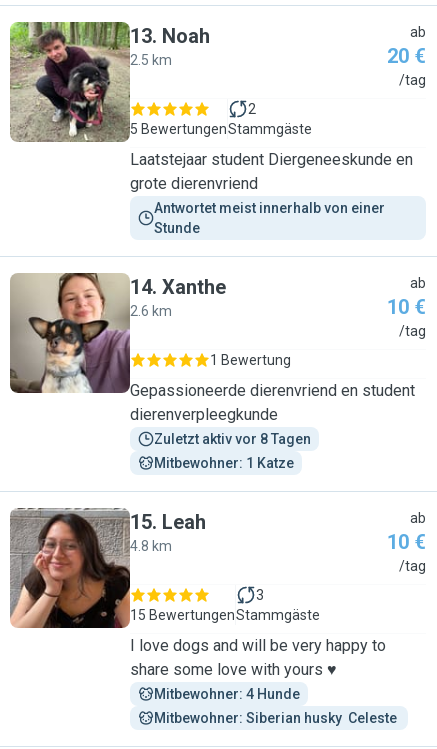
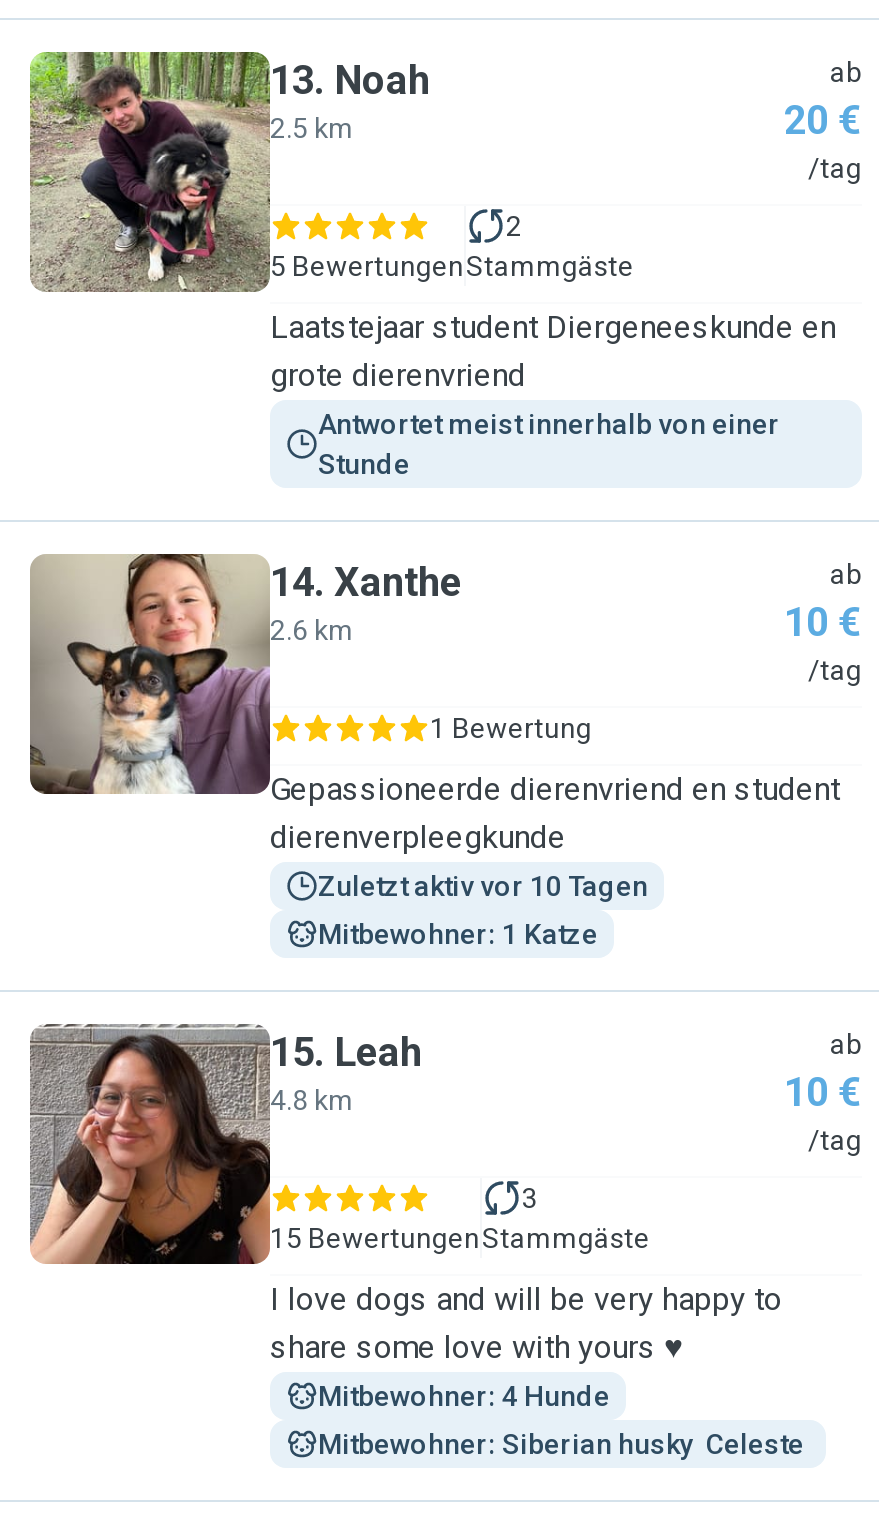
- Zuletzt aktiv vor 8 Tagen
+ Zuletzt aktiv vor 10 Tagen
